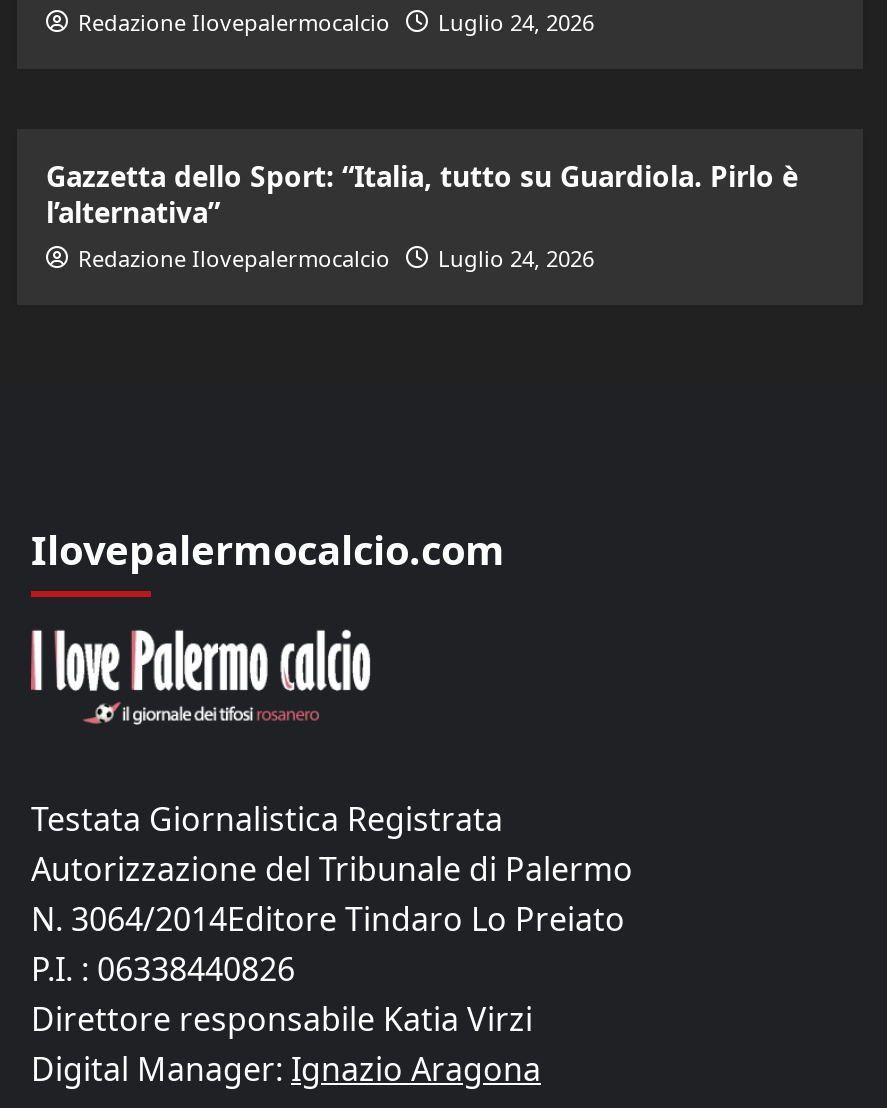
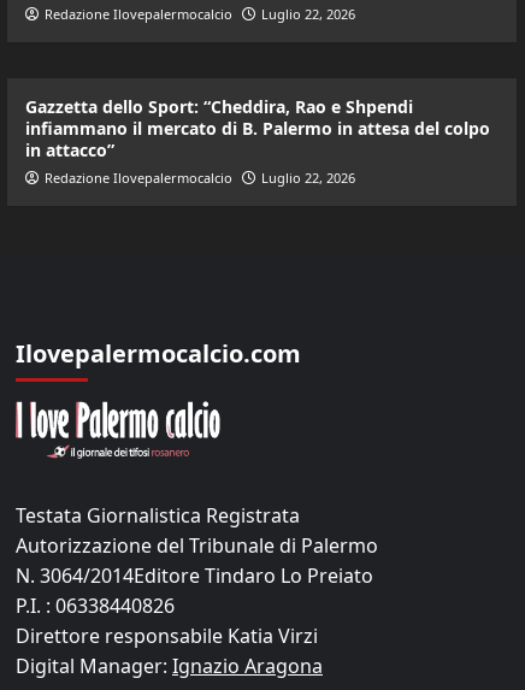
- Redazione Ilovepalermocalcio Luglio 24, 2026
+ Redazione Ilovepalermocalcio Luglio 22, 2026

- Gazzetta dello Sport: “Italia, tutto su Guardiola. Pirlo è
- l’alternativa”
+ Gazzetta dello Sport: “Cheddira, Rao e Shpendi
+ infiammano il mercato di B. Palermo in attesa del colpo
+ in attacco”

- Redazione Ilovepalermocalcio Luglio 24, 2026
+ Redazione Ilovepalermocalcio Luglio 22, 2026
